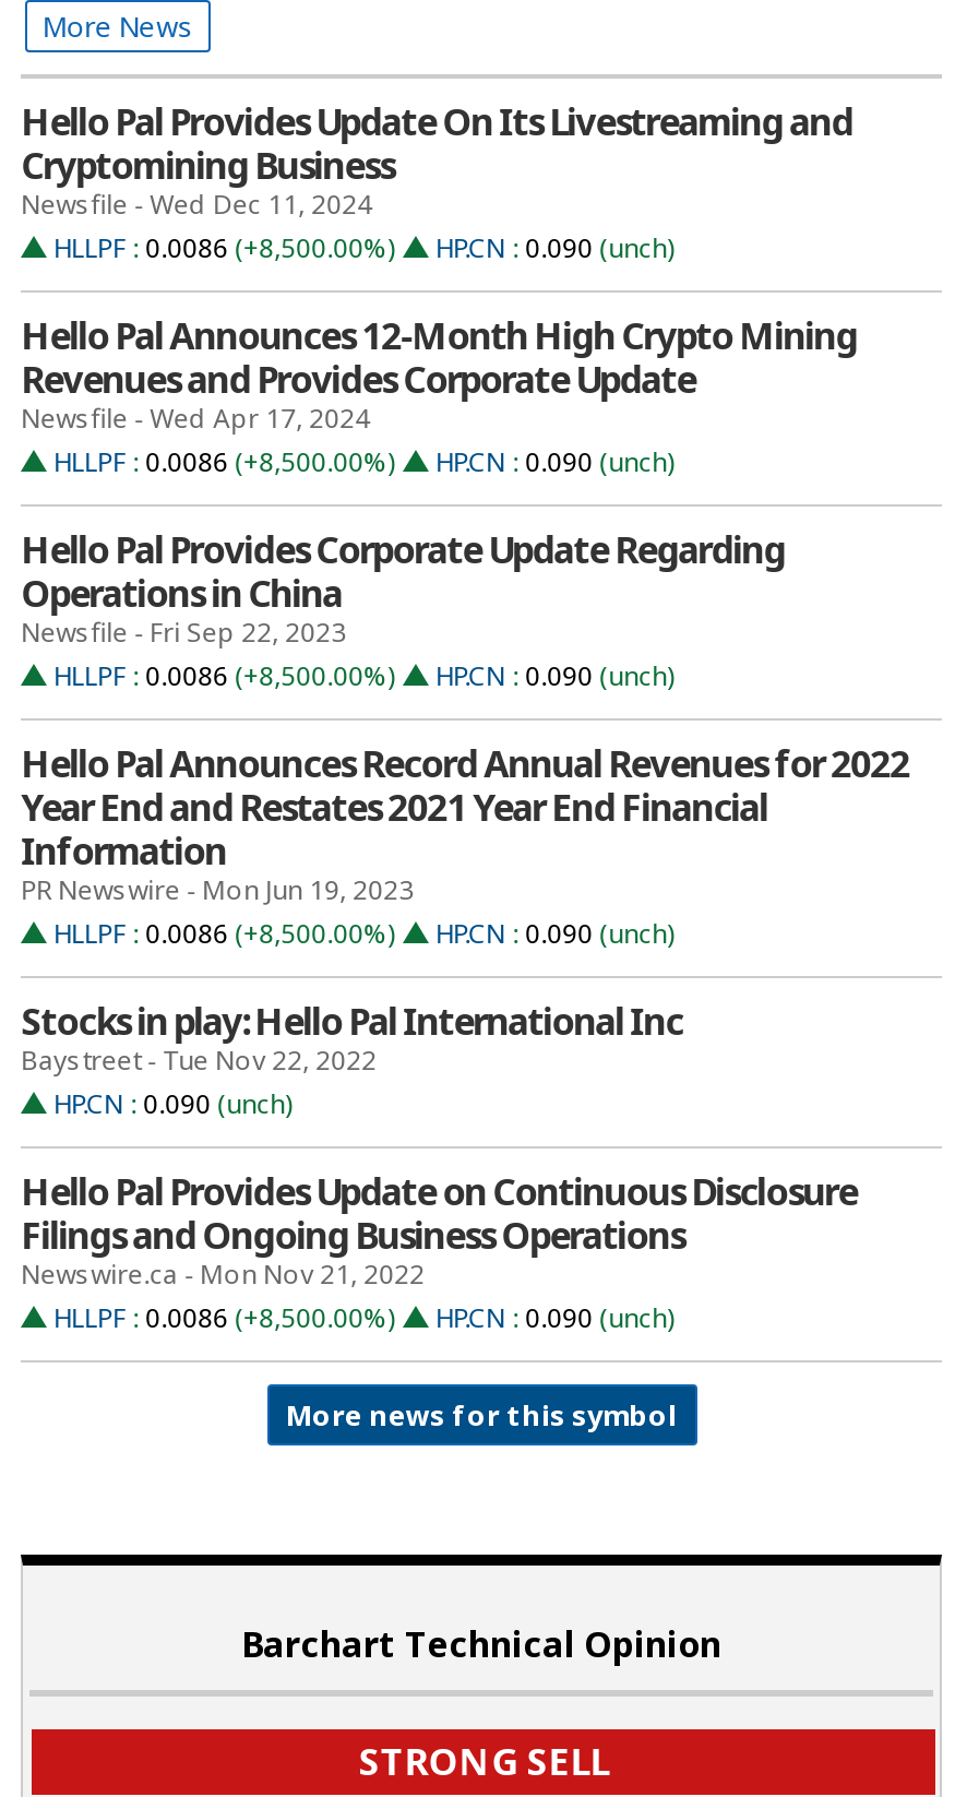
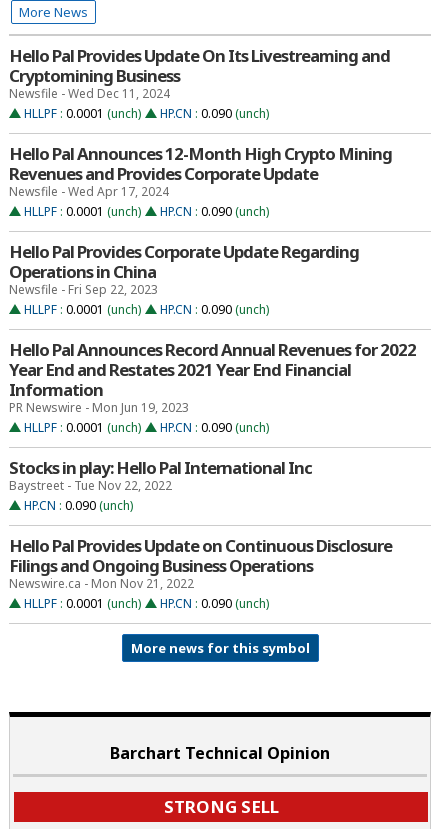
- HLLPF : 0.0086 (+8,500.00%) HP.CN : 0.090 (unch)
+ HLLPF : 0.0001 (unch) HP.CN : 0.090 (unch)

- HLLPF : 0.0086 (+8,500.00%) HP.CN : 0.090 (unch)
+ HLLPF : 0.0001 (unch) HP.CN : 0.090 (unch)

- HLLPF : 0.0086 (+8,500.00%) HP.CN : 0.090 (unch)
+ HLLPF : 0.0001 (unch) HP.CN : 0.090 (unch)

- HLLPF : 0.0086 (+8,500.00%) HP.CN : 0.090 (unch)
+ HLLPF : 0.0001 (unch) HP.CN : 0.090 (unch)

- HLLPF : 0.0086 (+8,500.00%) HP.CN : 0.090 (unch)
+ HLLPF : 0.0001 (unch) HP.CN : 0.090 (unch)
